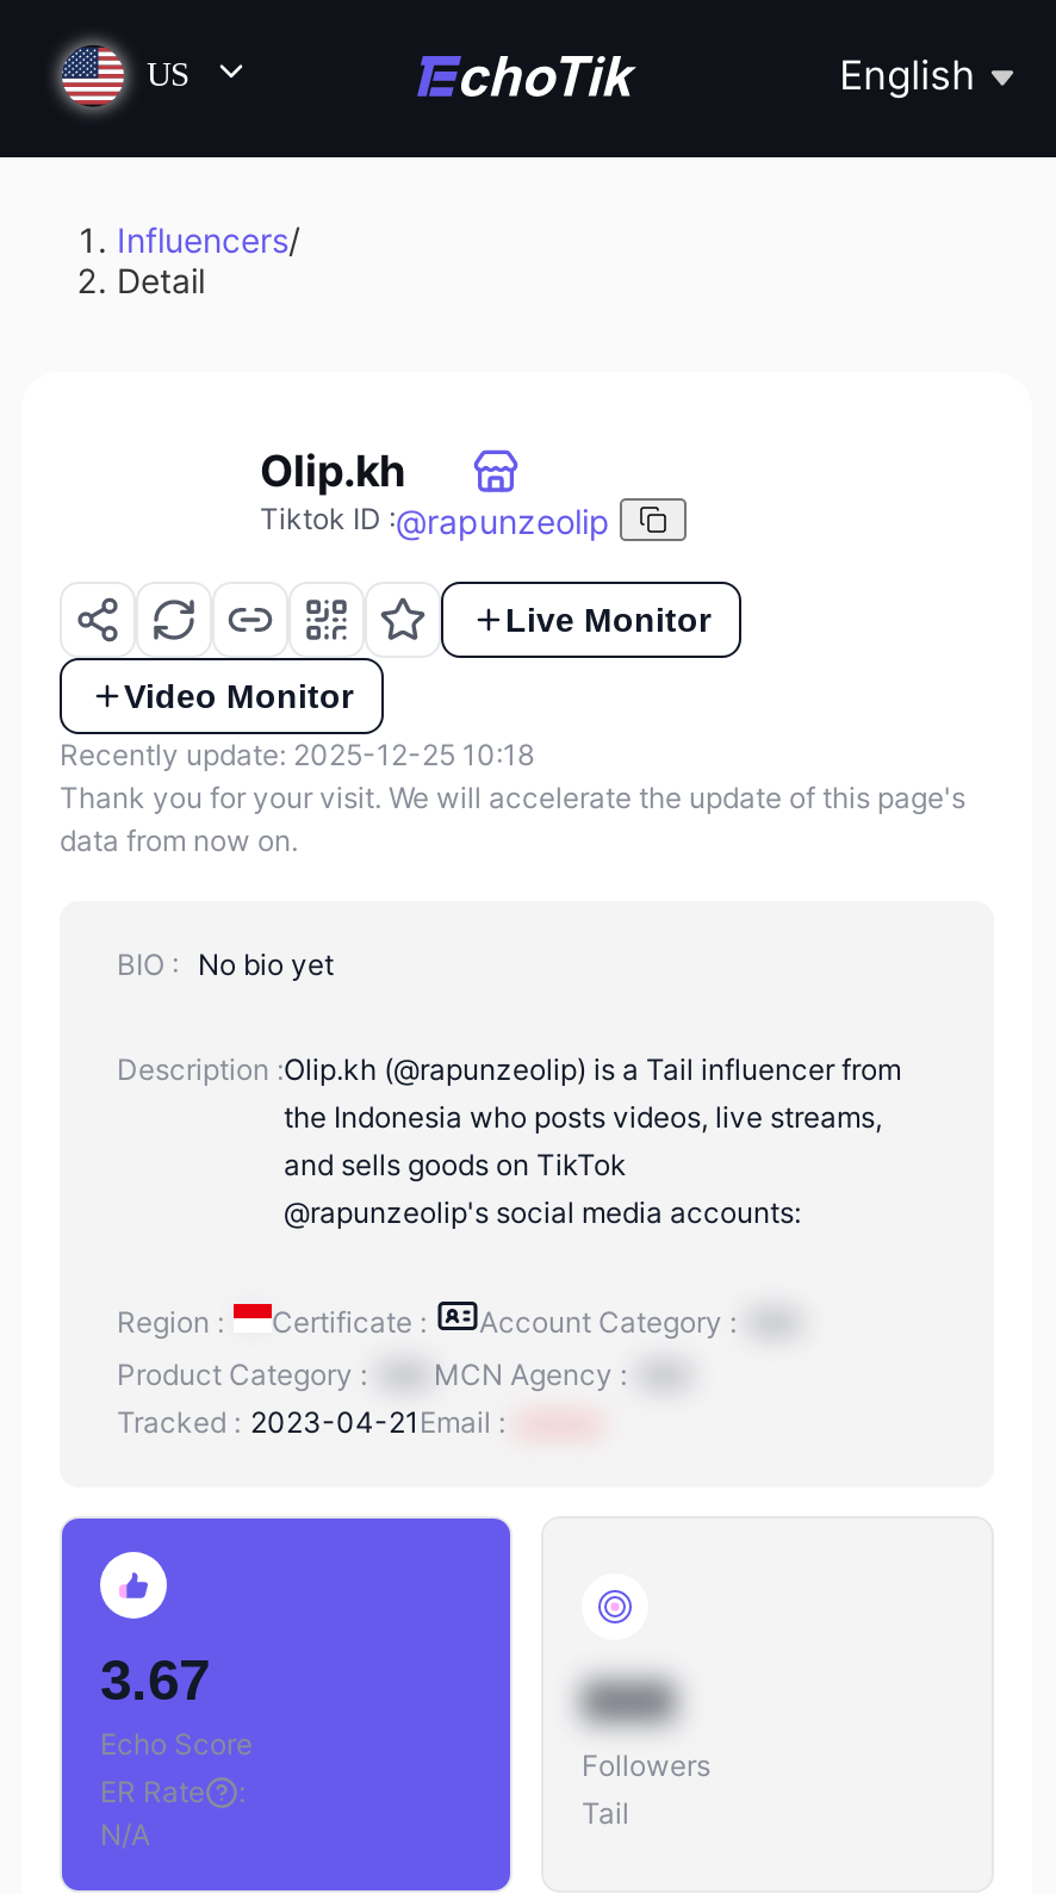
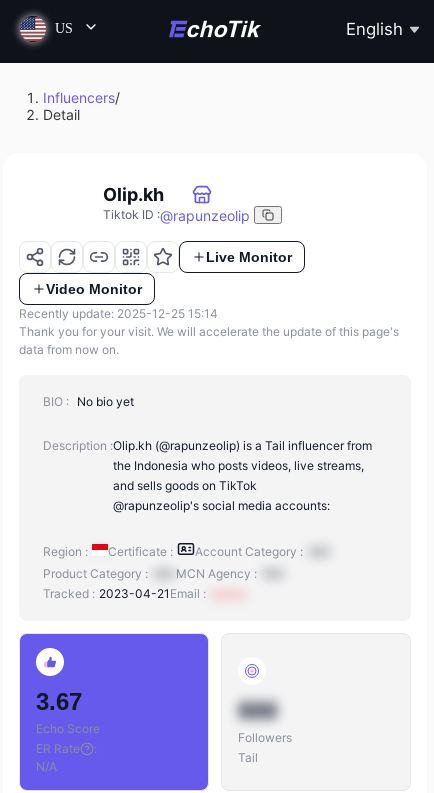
- Recently update: 2025-12-25 10:18
+ Recently update: 2025-12-25 15:14
